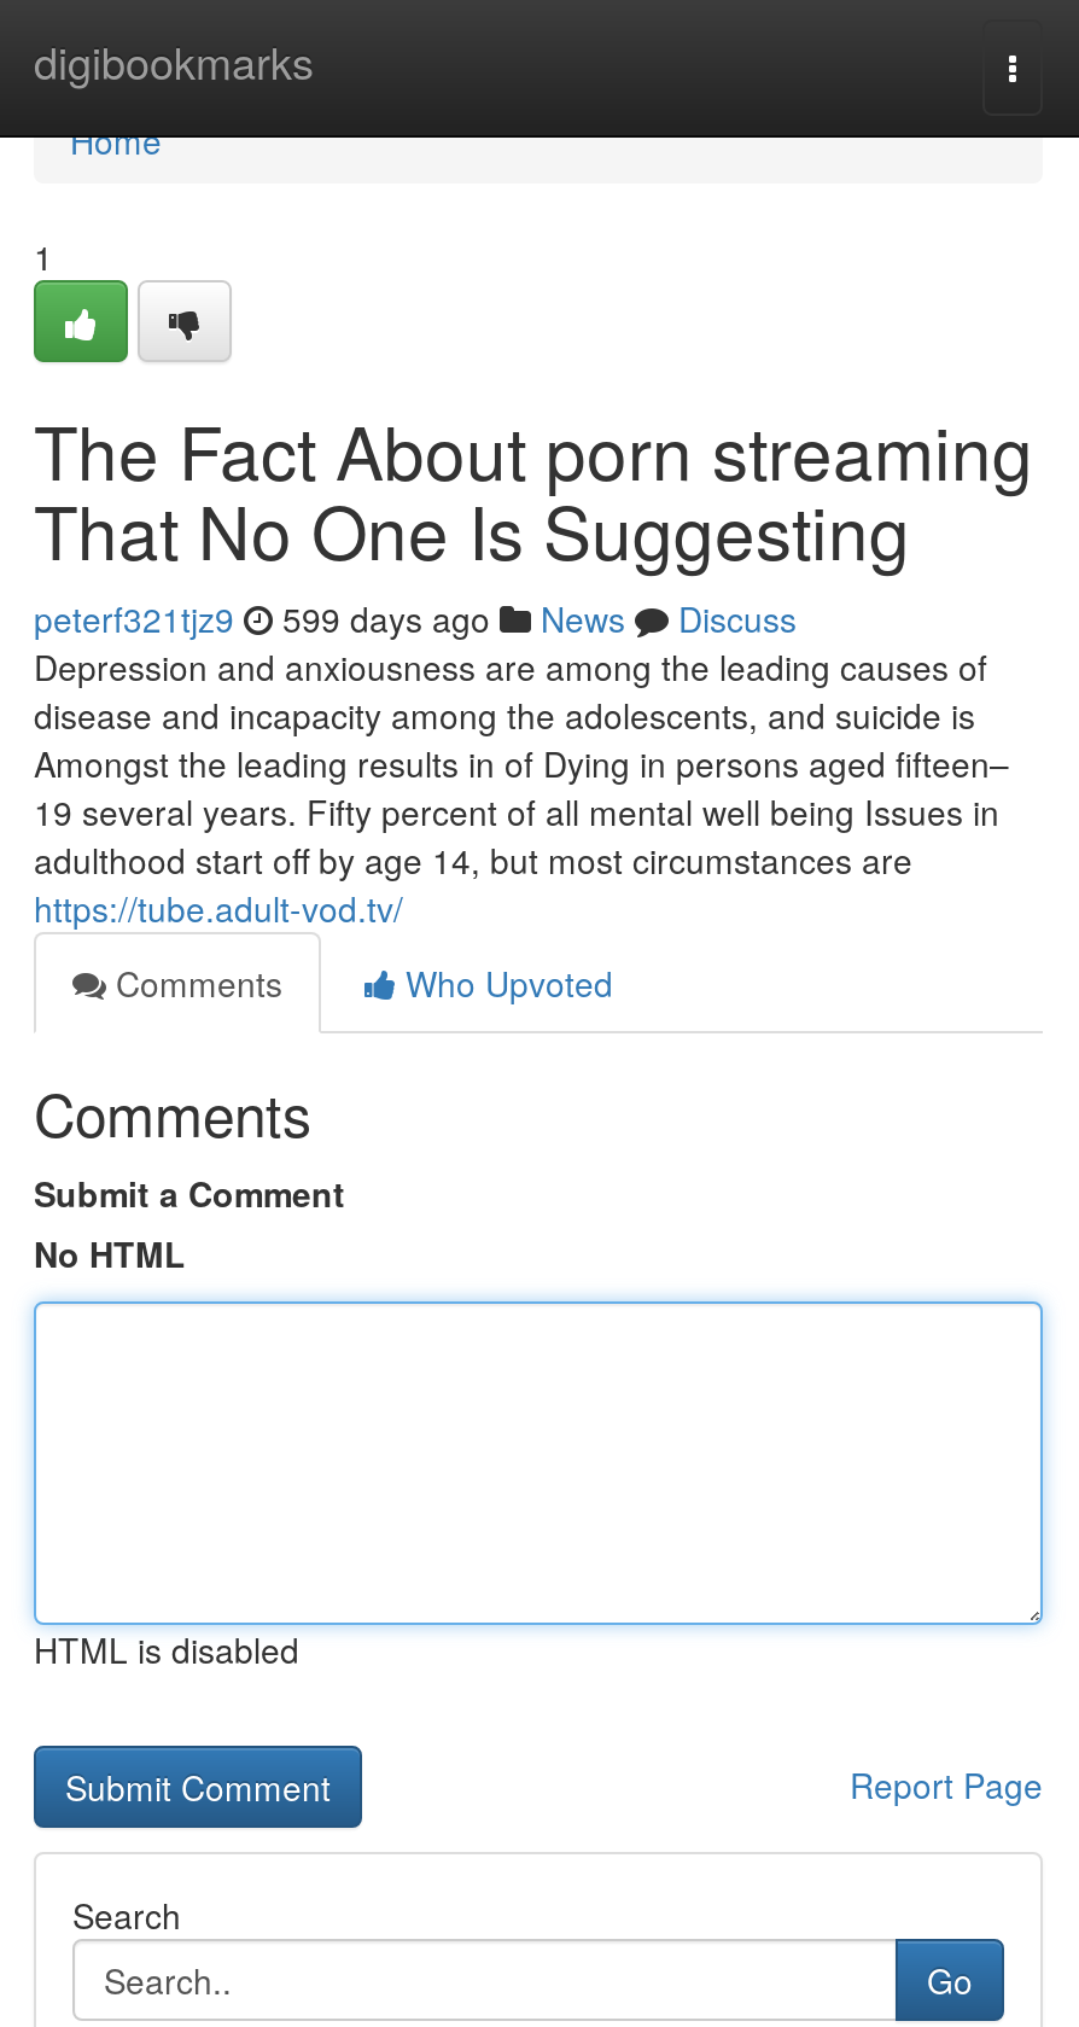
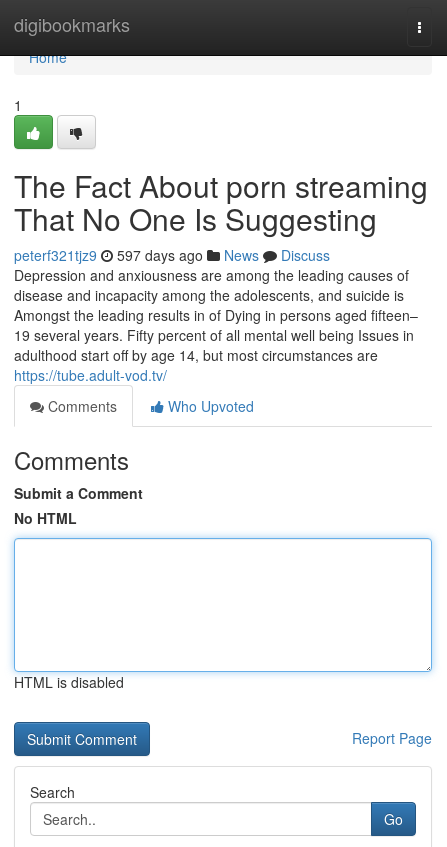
- peterf321tjz9 599 days ago News Discuss
+ peterf321tjz9 597 days ago News Discuss
